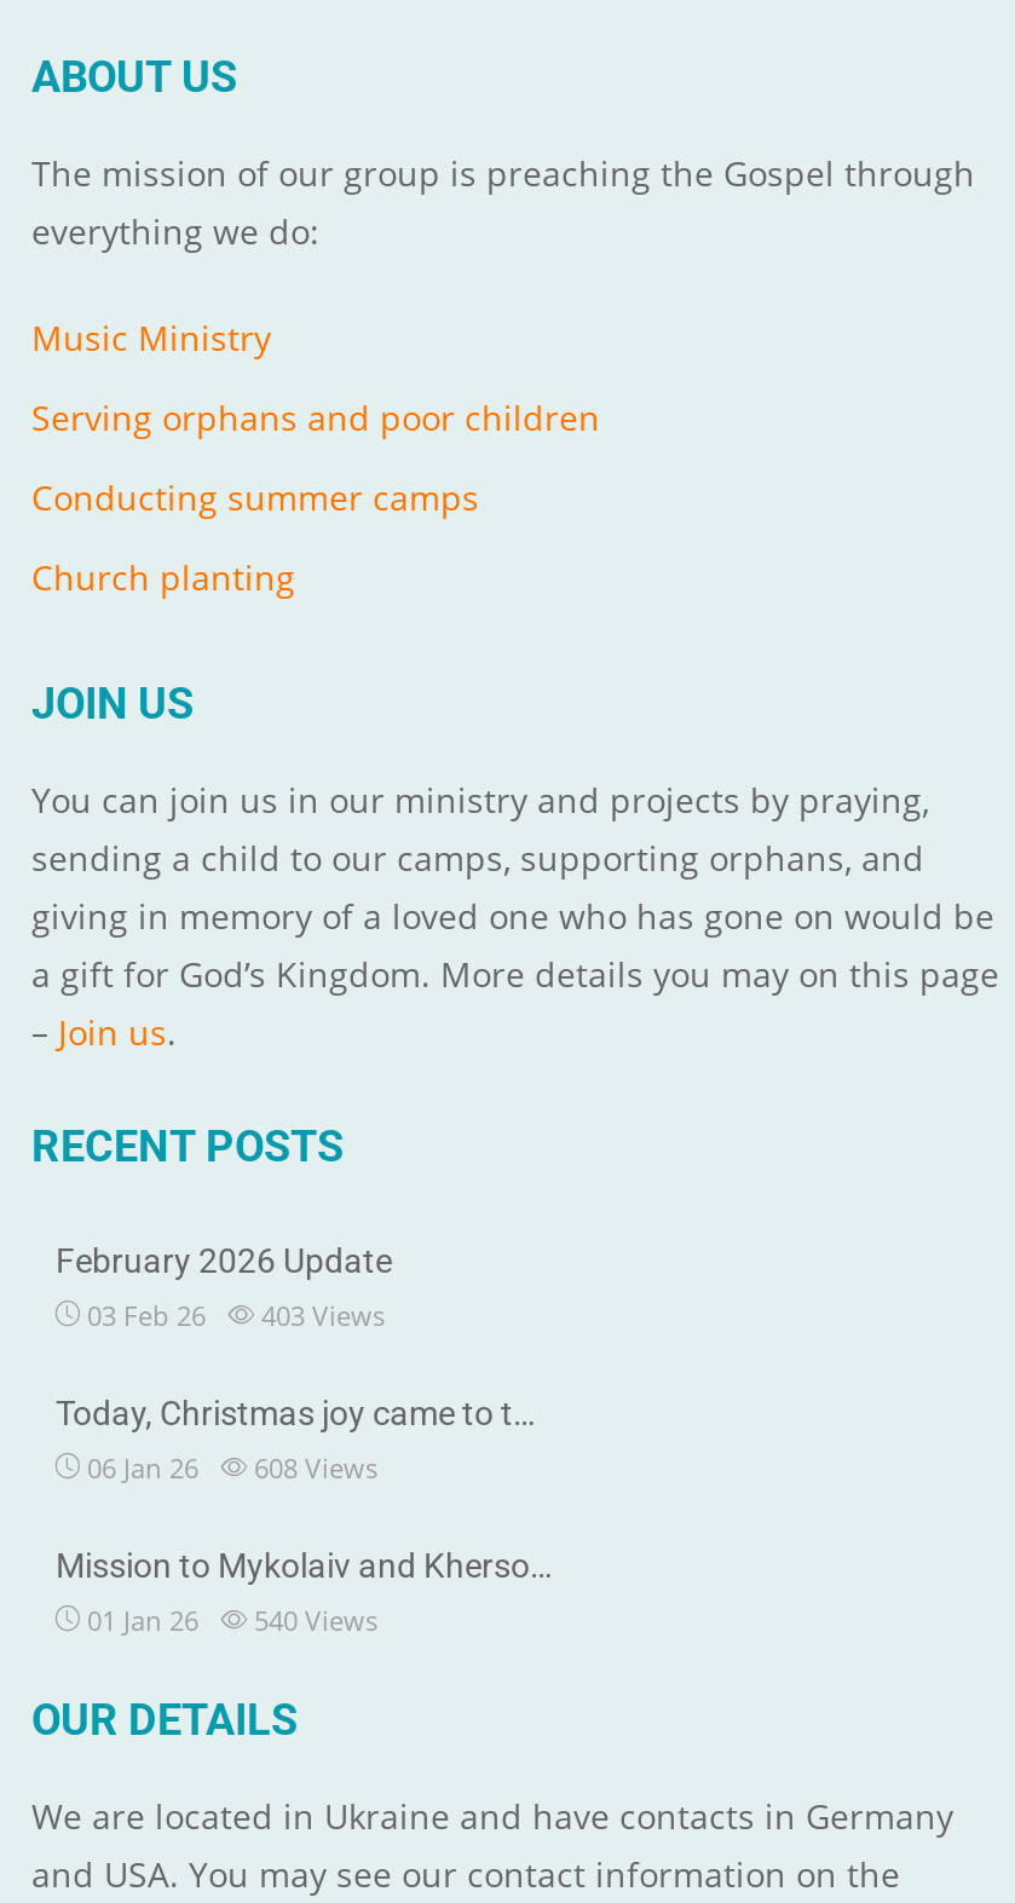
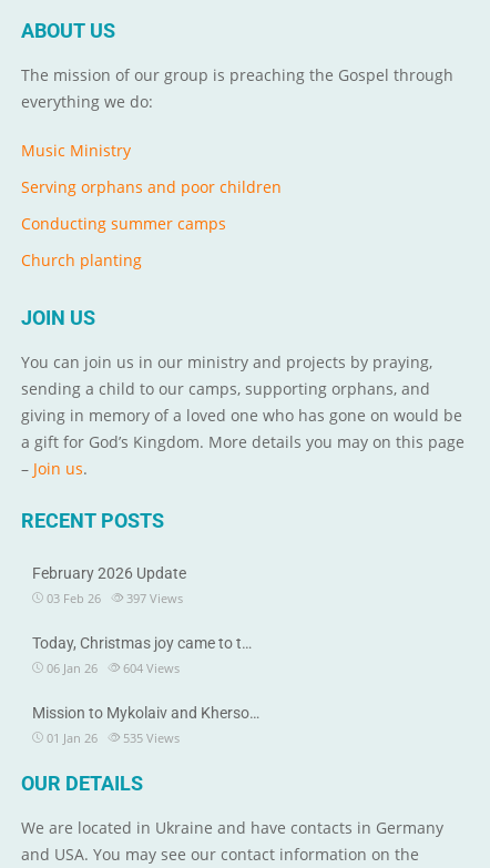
- 03 Feb 26 403 Views
+ 03 Feb 26 397 Views

- 06 Jan 26 608 Views
+ 06 Jan 26 604 Views

- 01 Jan 26 540 Views
+ 01 Jan 26 535 Views
